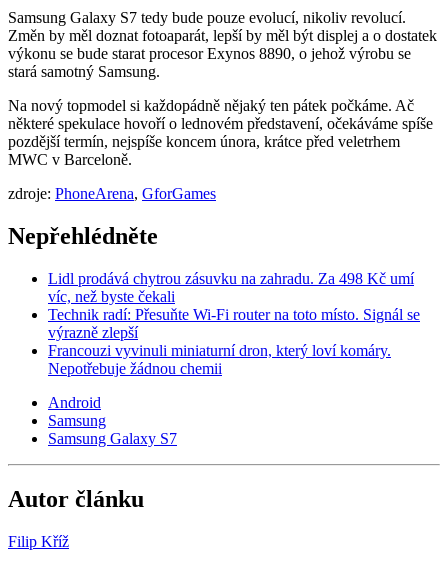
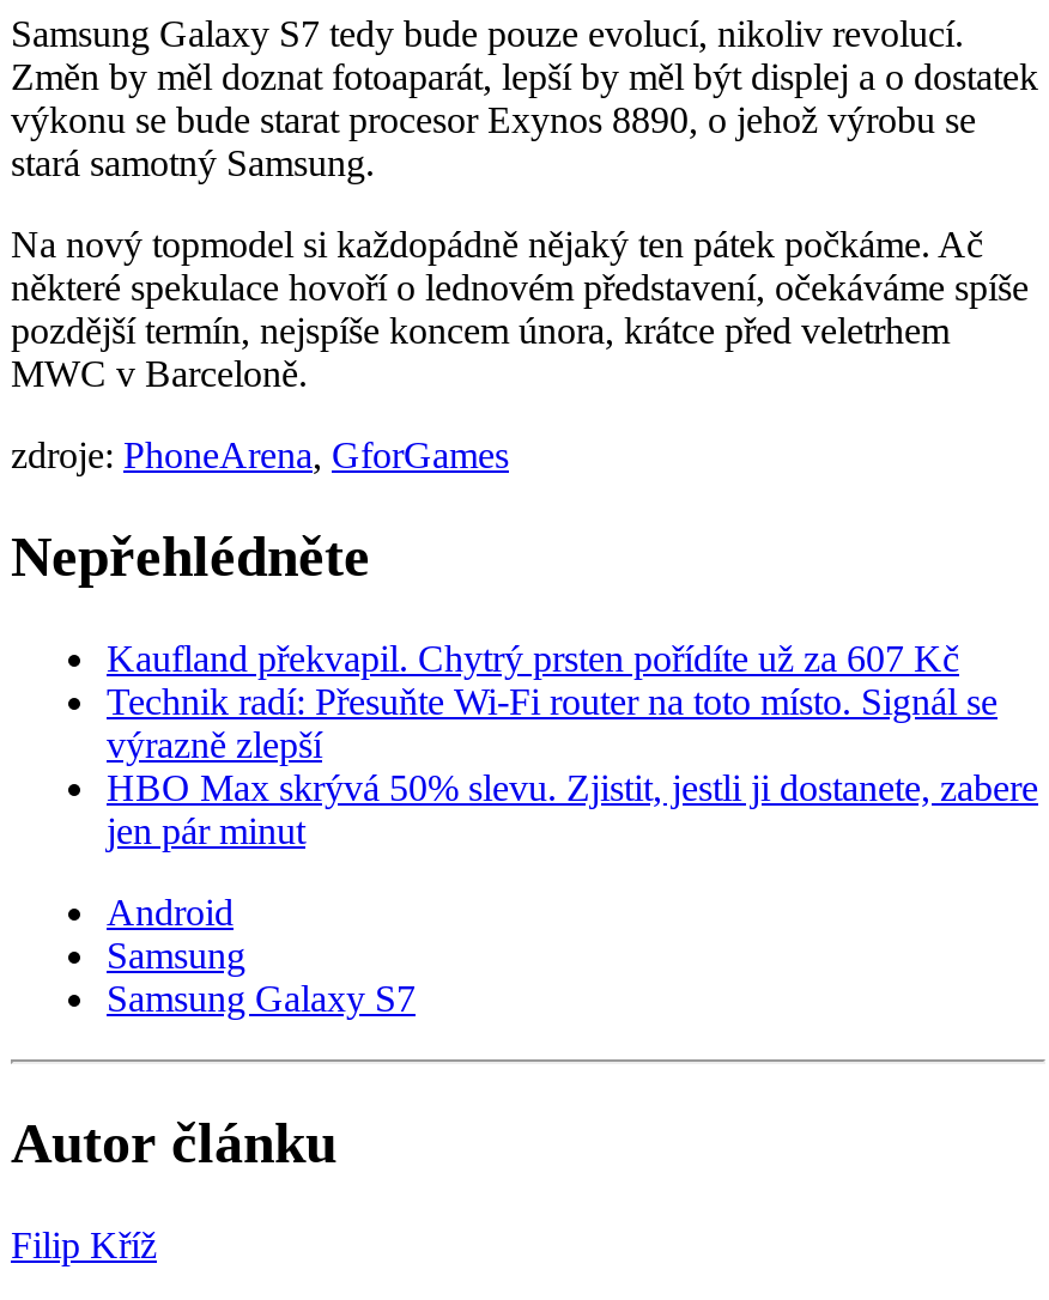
- Lidl prodává chytrou zásuvku na zahradu. Za 498 Kč umí
- víc, než byste čekali
+ Kaufland překvapil. Chytrý prsten pořídíte už za 607 Kč

- Francouzi vyvinuli miniaturní dron, který loví komáry.
- Nepotřebuje žádnou chemii
+ HBO Max skrývá 50% slevu. Zjistit, jestli ji dostanete, zabere
+ jen pár minut
